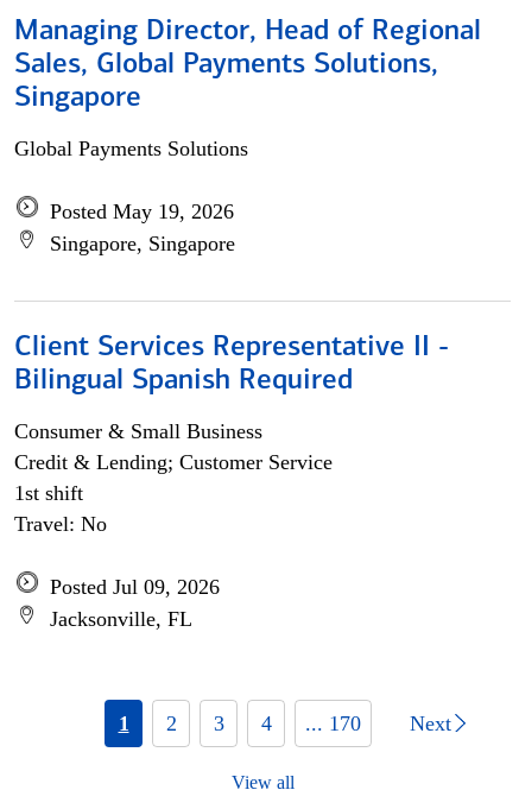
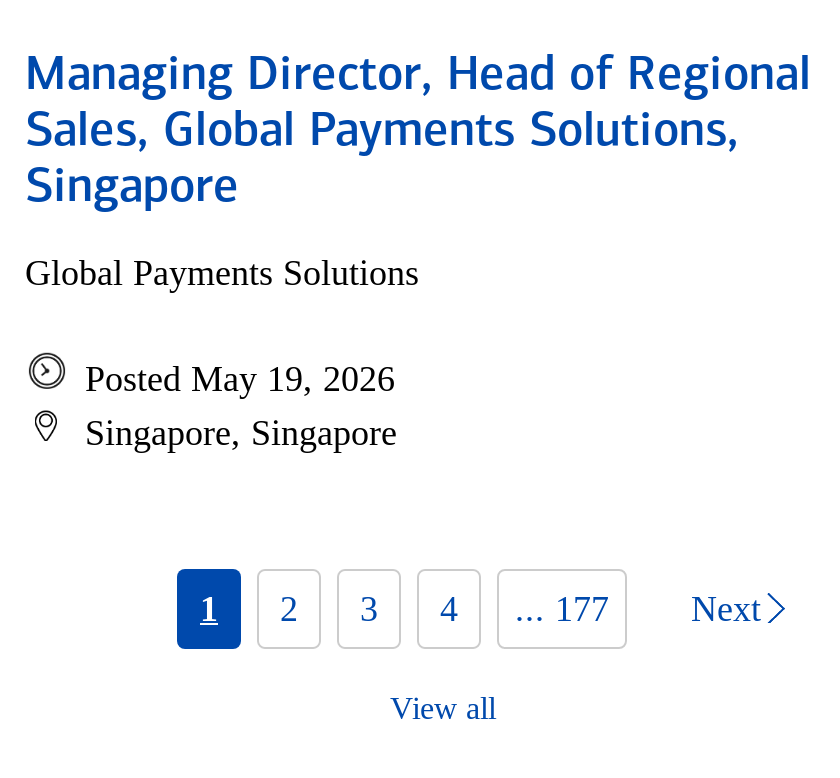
- Client Services Representative II -
- Bilingual Spanish Required
- Consumer & Small Business
- Credit & Lending; Customer Service
- 1st shift
- Travel: No
- Posted Jul 09, 2026
- Jacksonville, FL

- 1 2 3 4 ... 170
+ 1 2 3 4 ... 177
